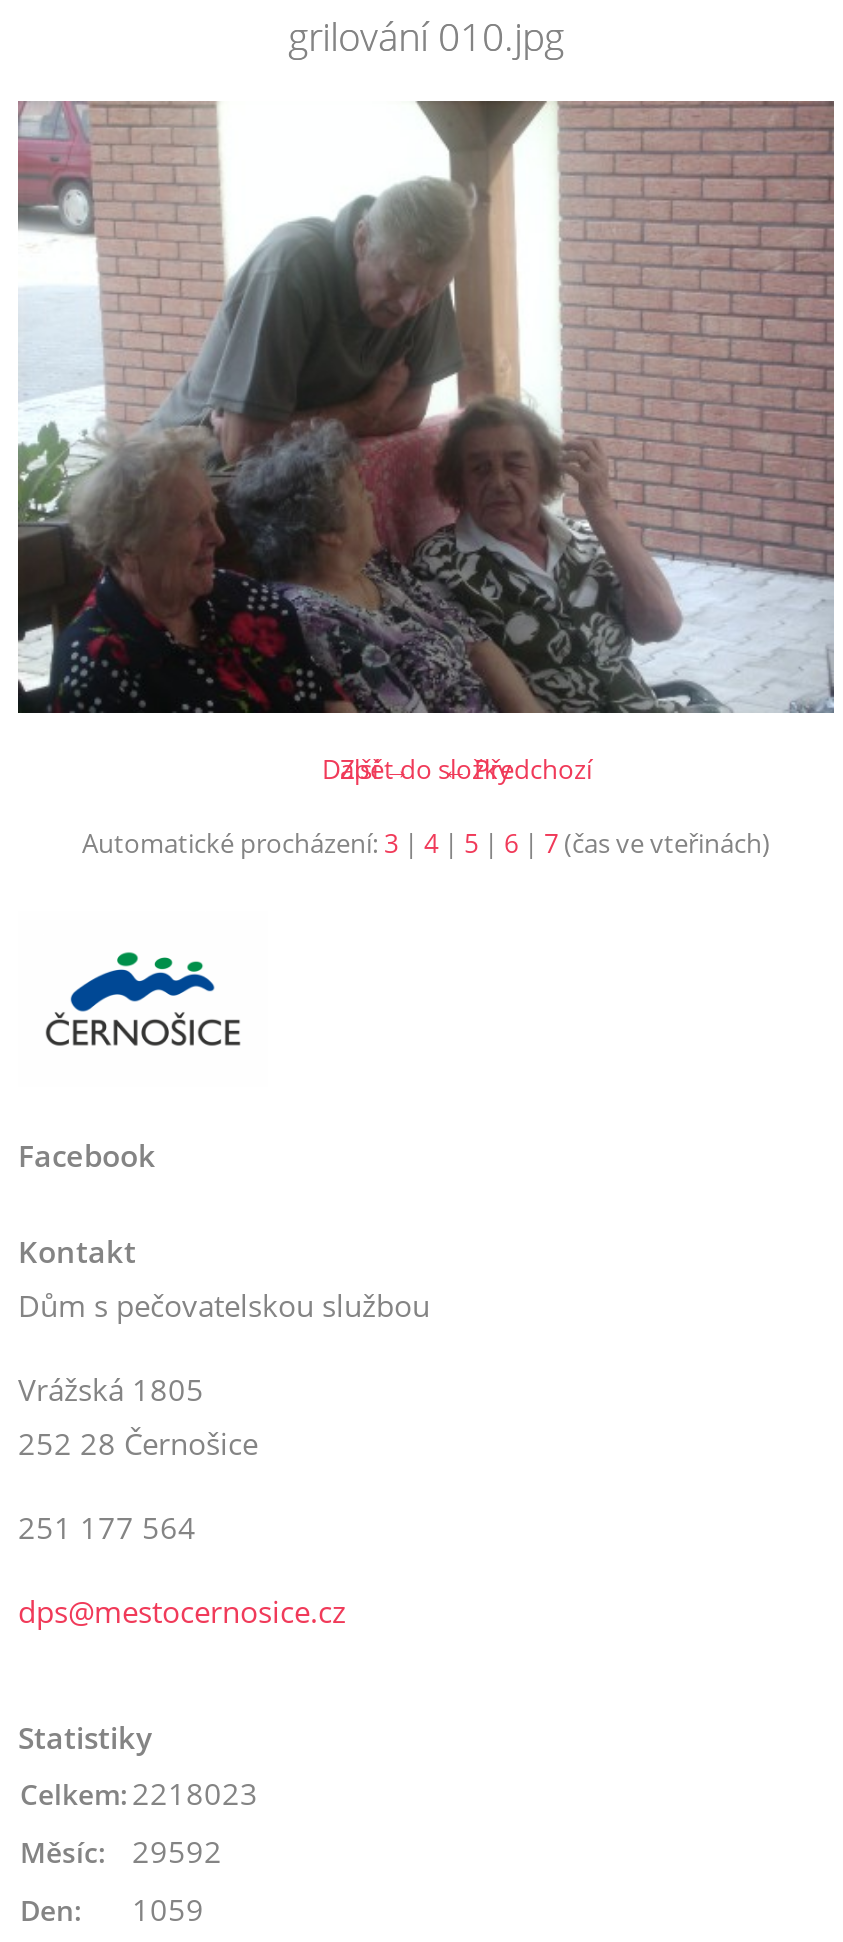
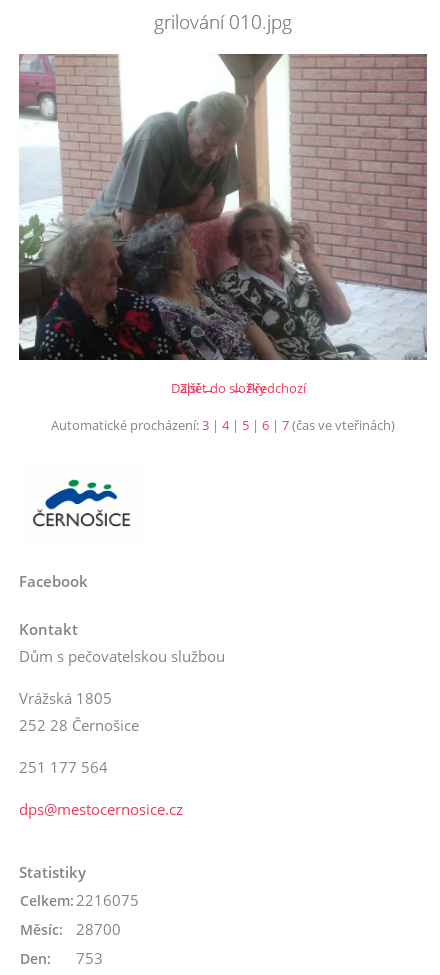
- Celkem: 2218023
+ Celkem: 2216075

- Měsíc: 29592
+ Měsíc: 28700

- Den: 1059
+ Den: 753
